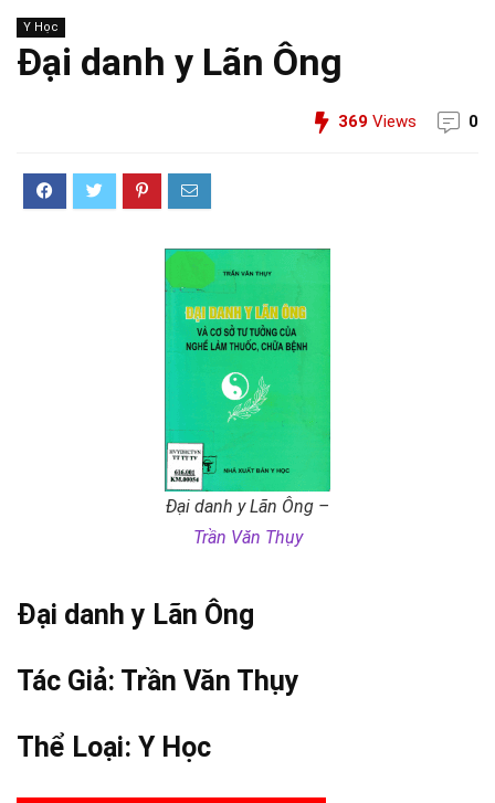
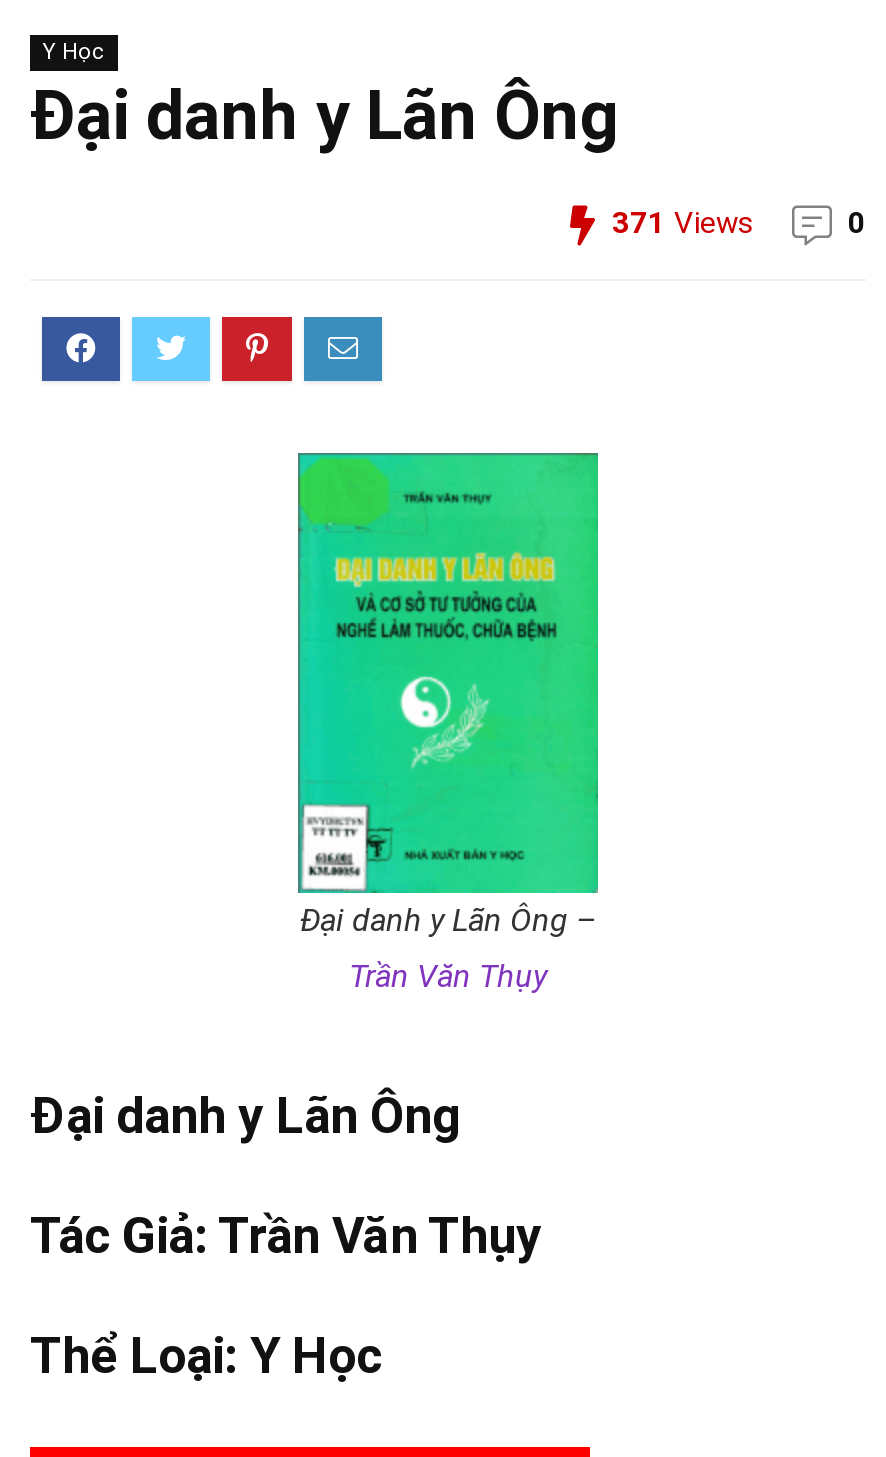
- 369 Views
+ 371 Views
